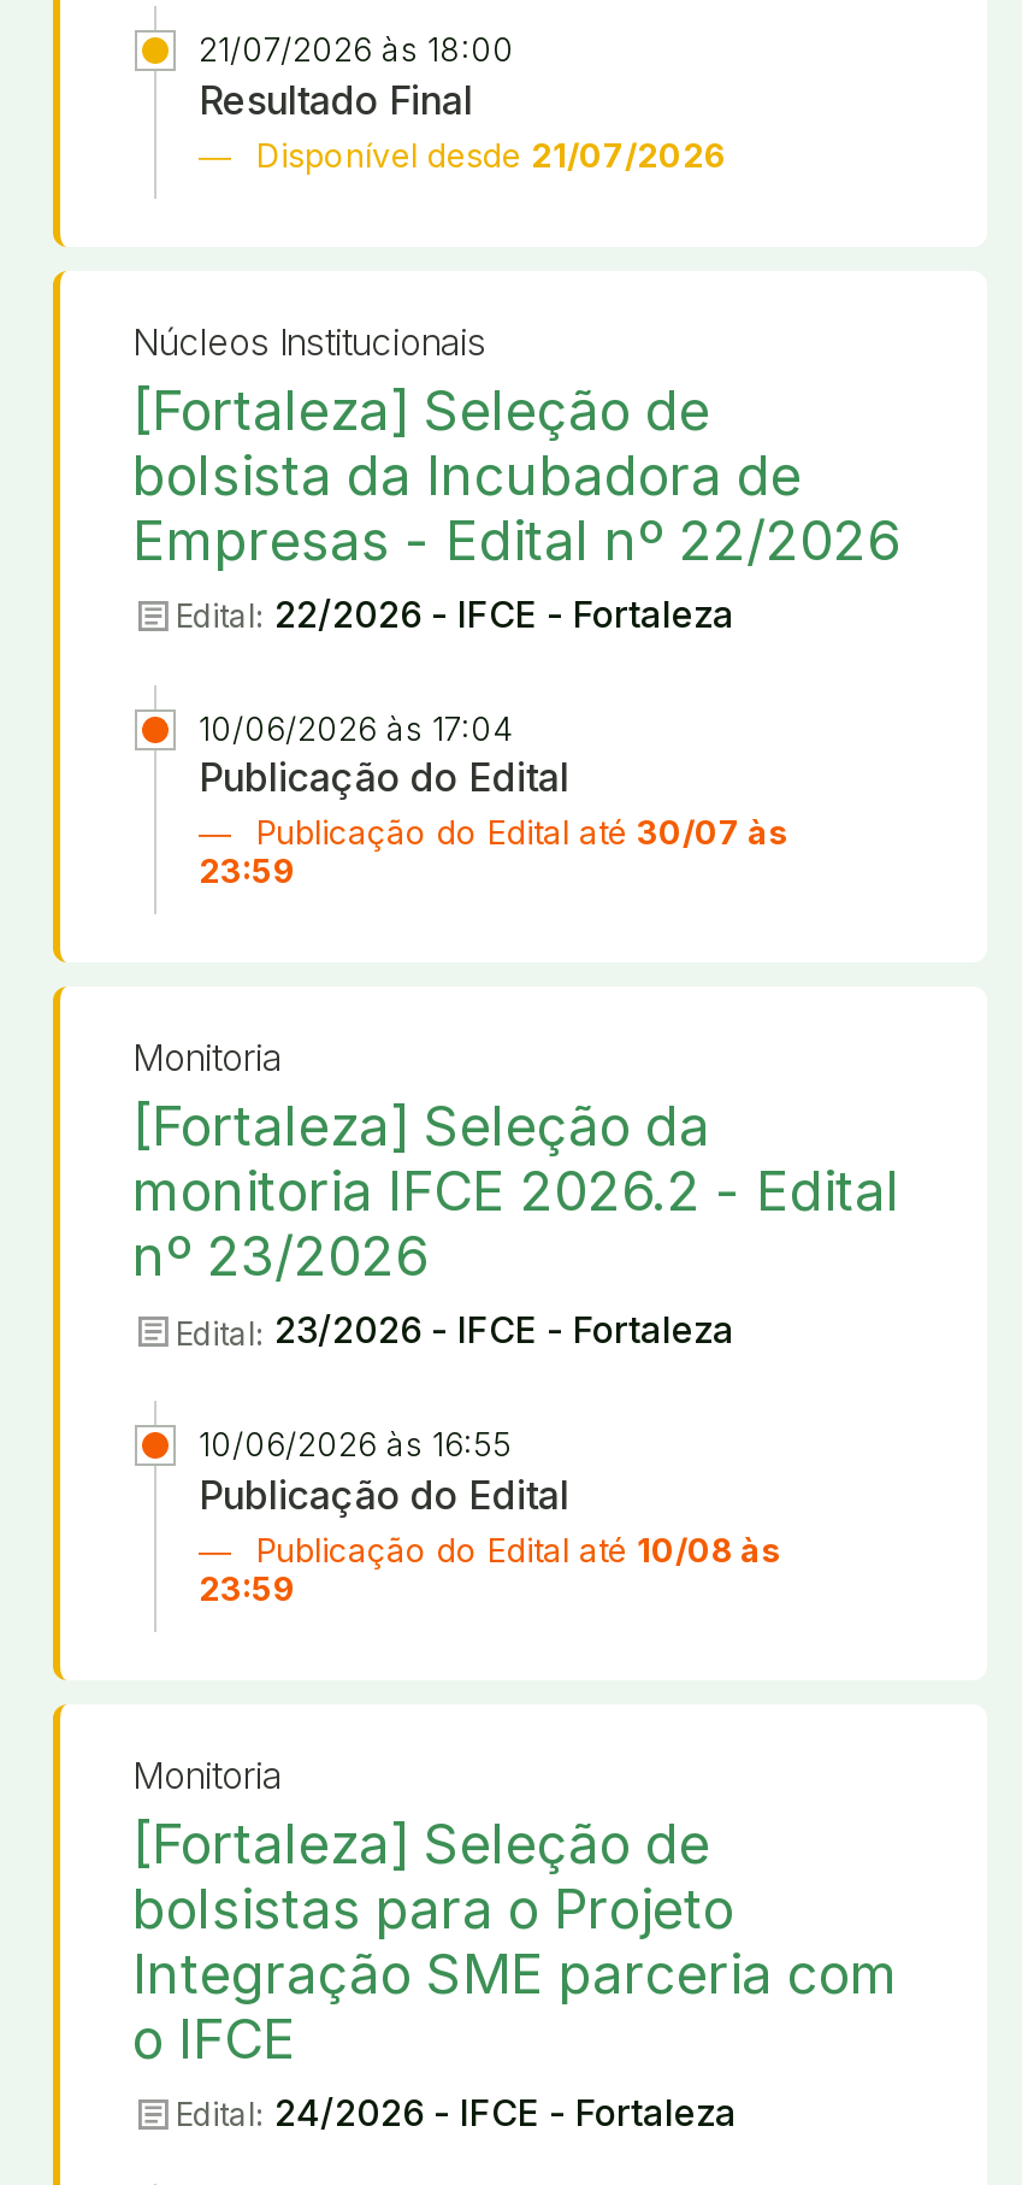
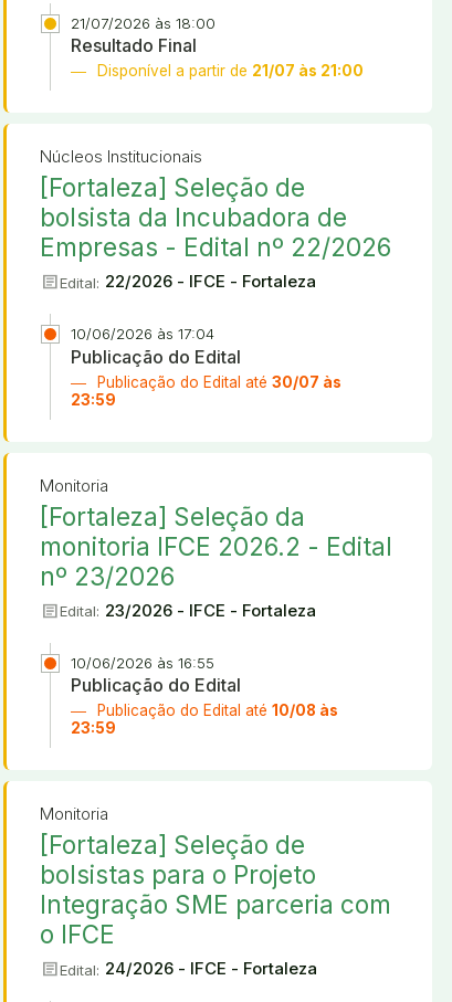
- Disponível desde 21/07/2026
+ Disponível a partir de 21/07 às 21:00
